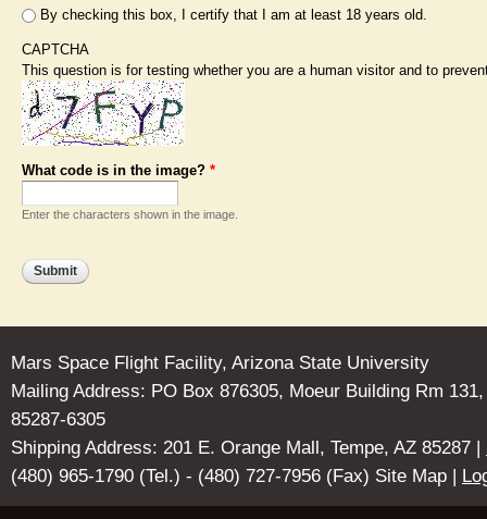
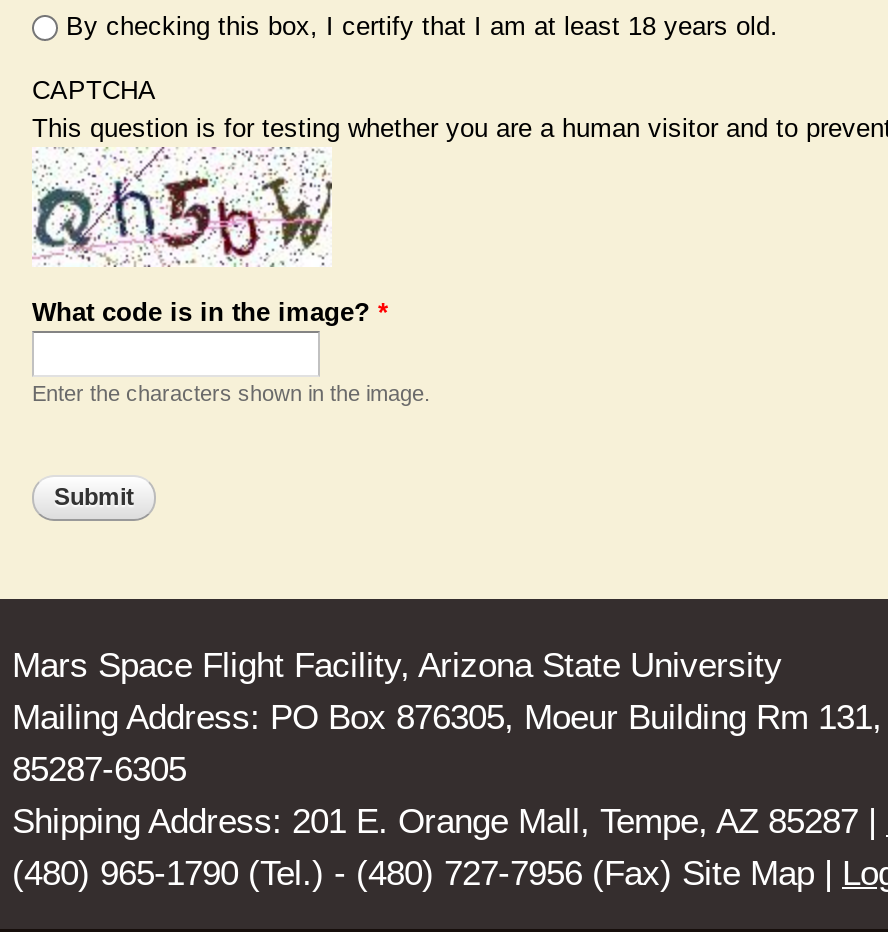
- [image]
+ [image]
